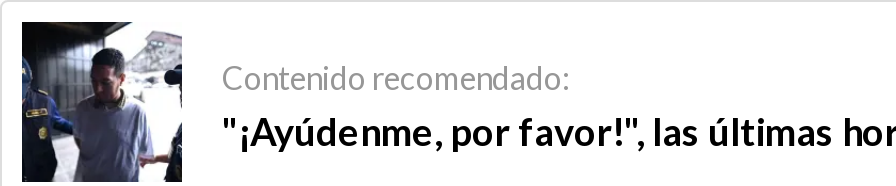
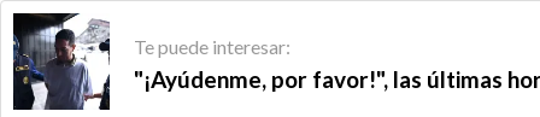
- Contenido recomendado:
+ Te puede interesar:
